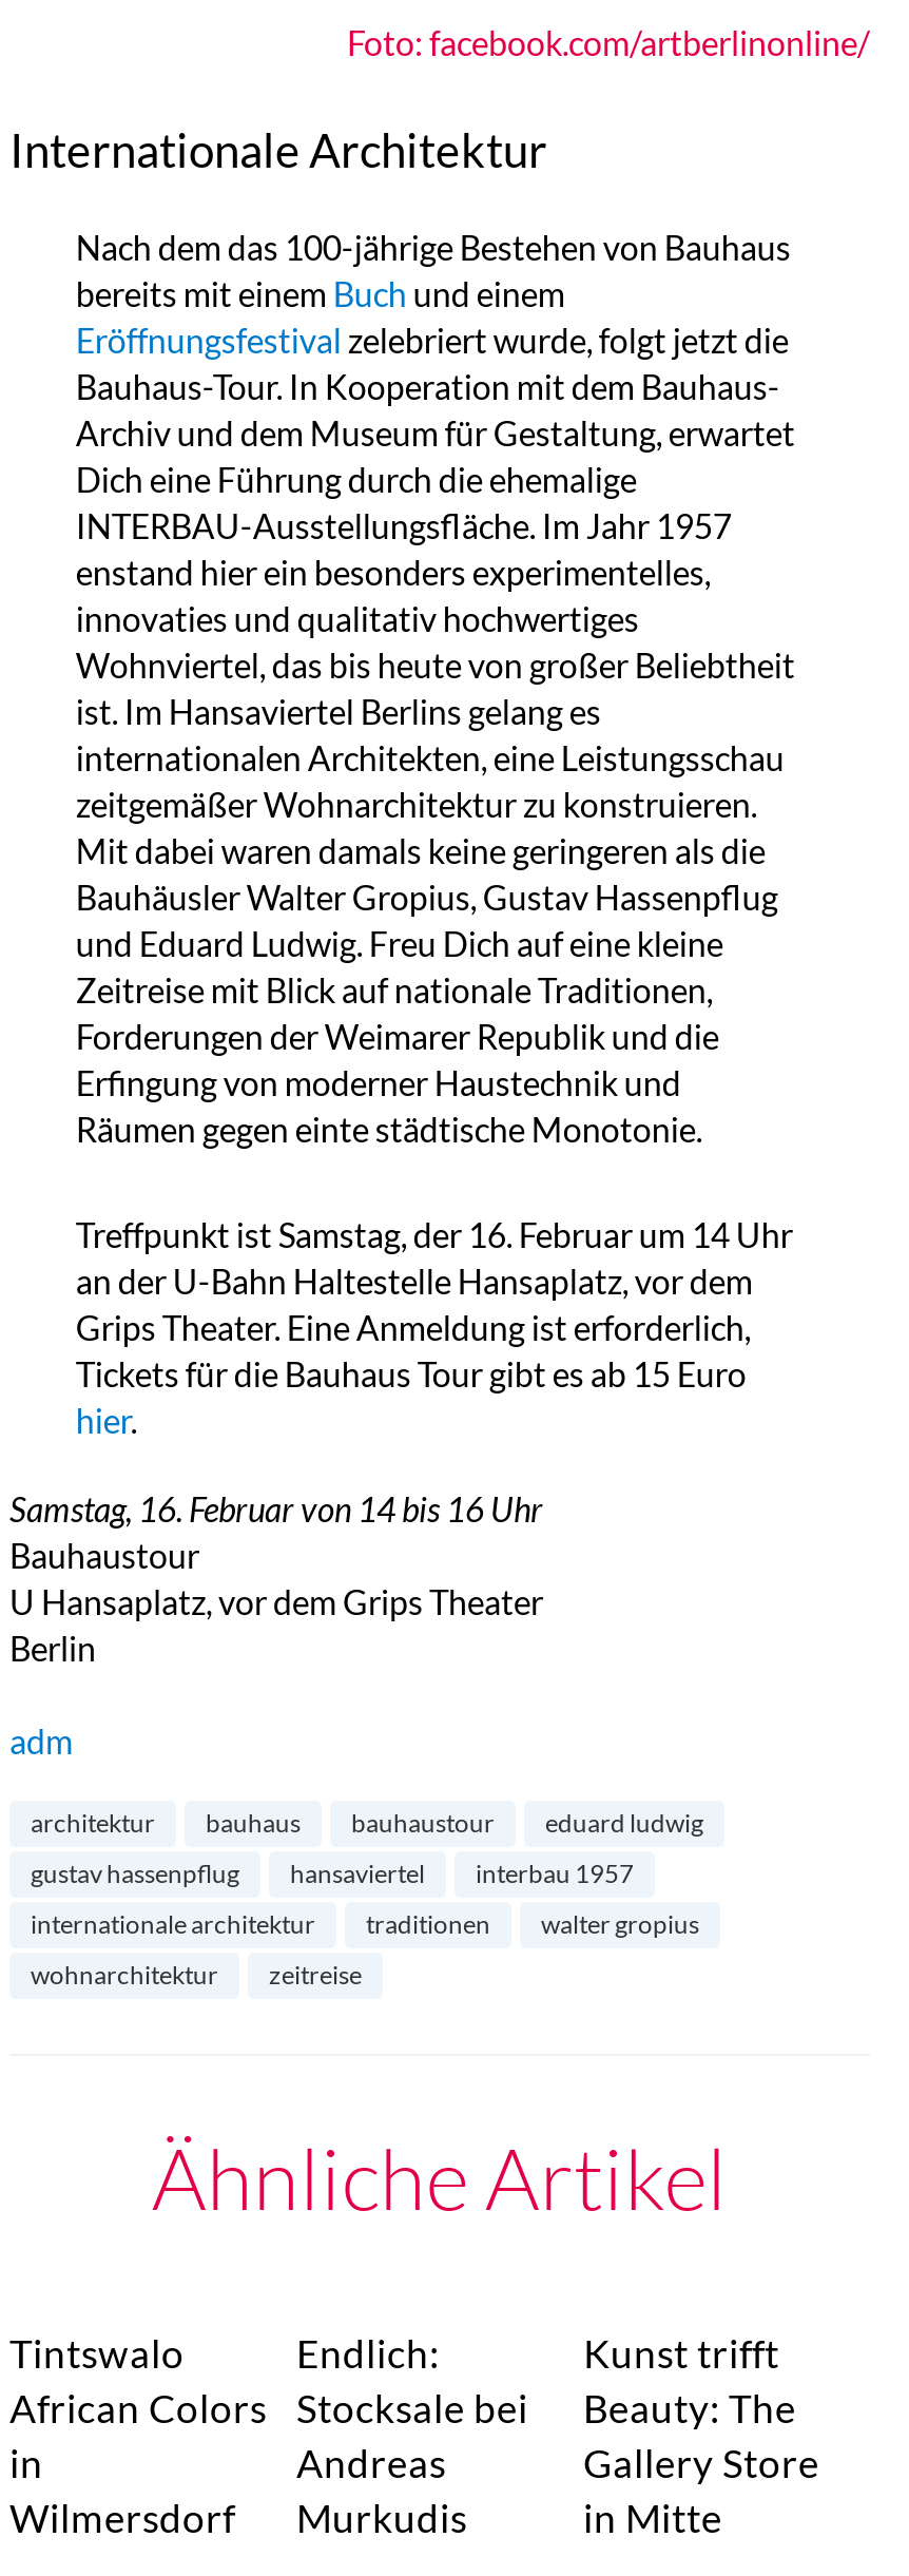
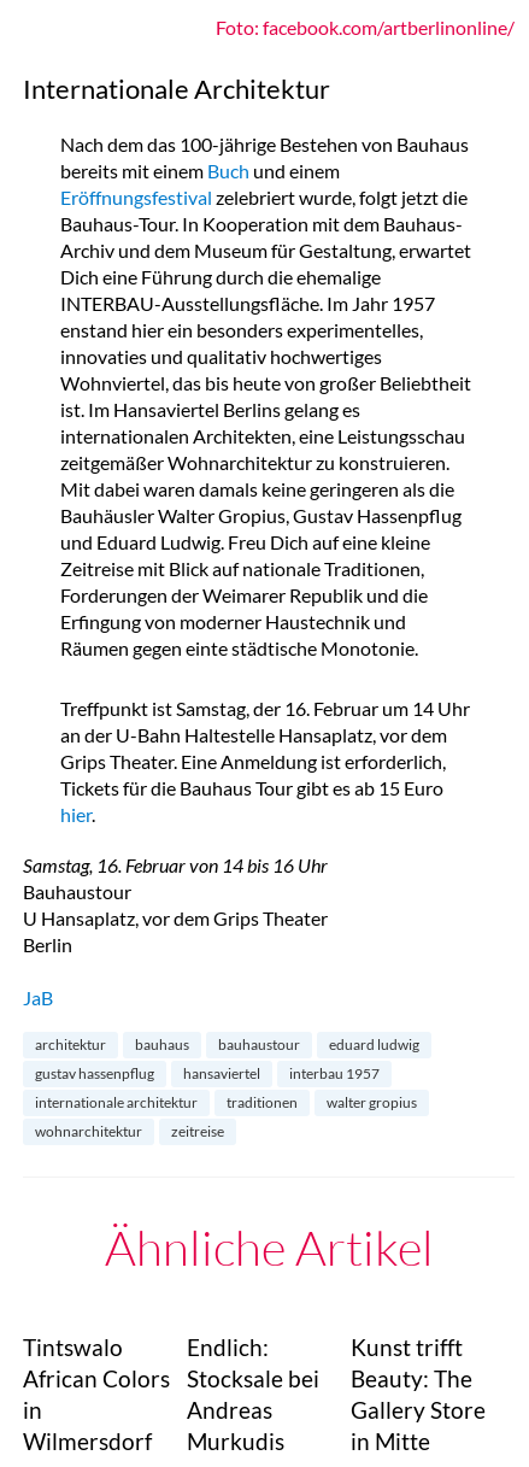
- adm
+ JaB
